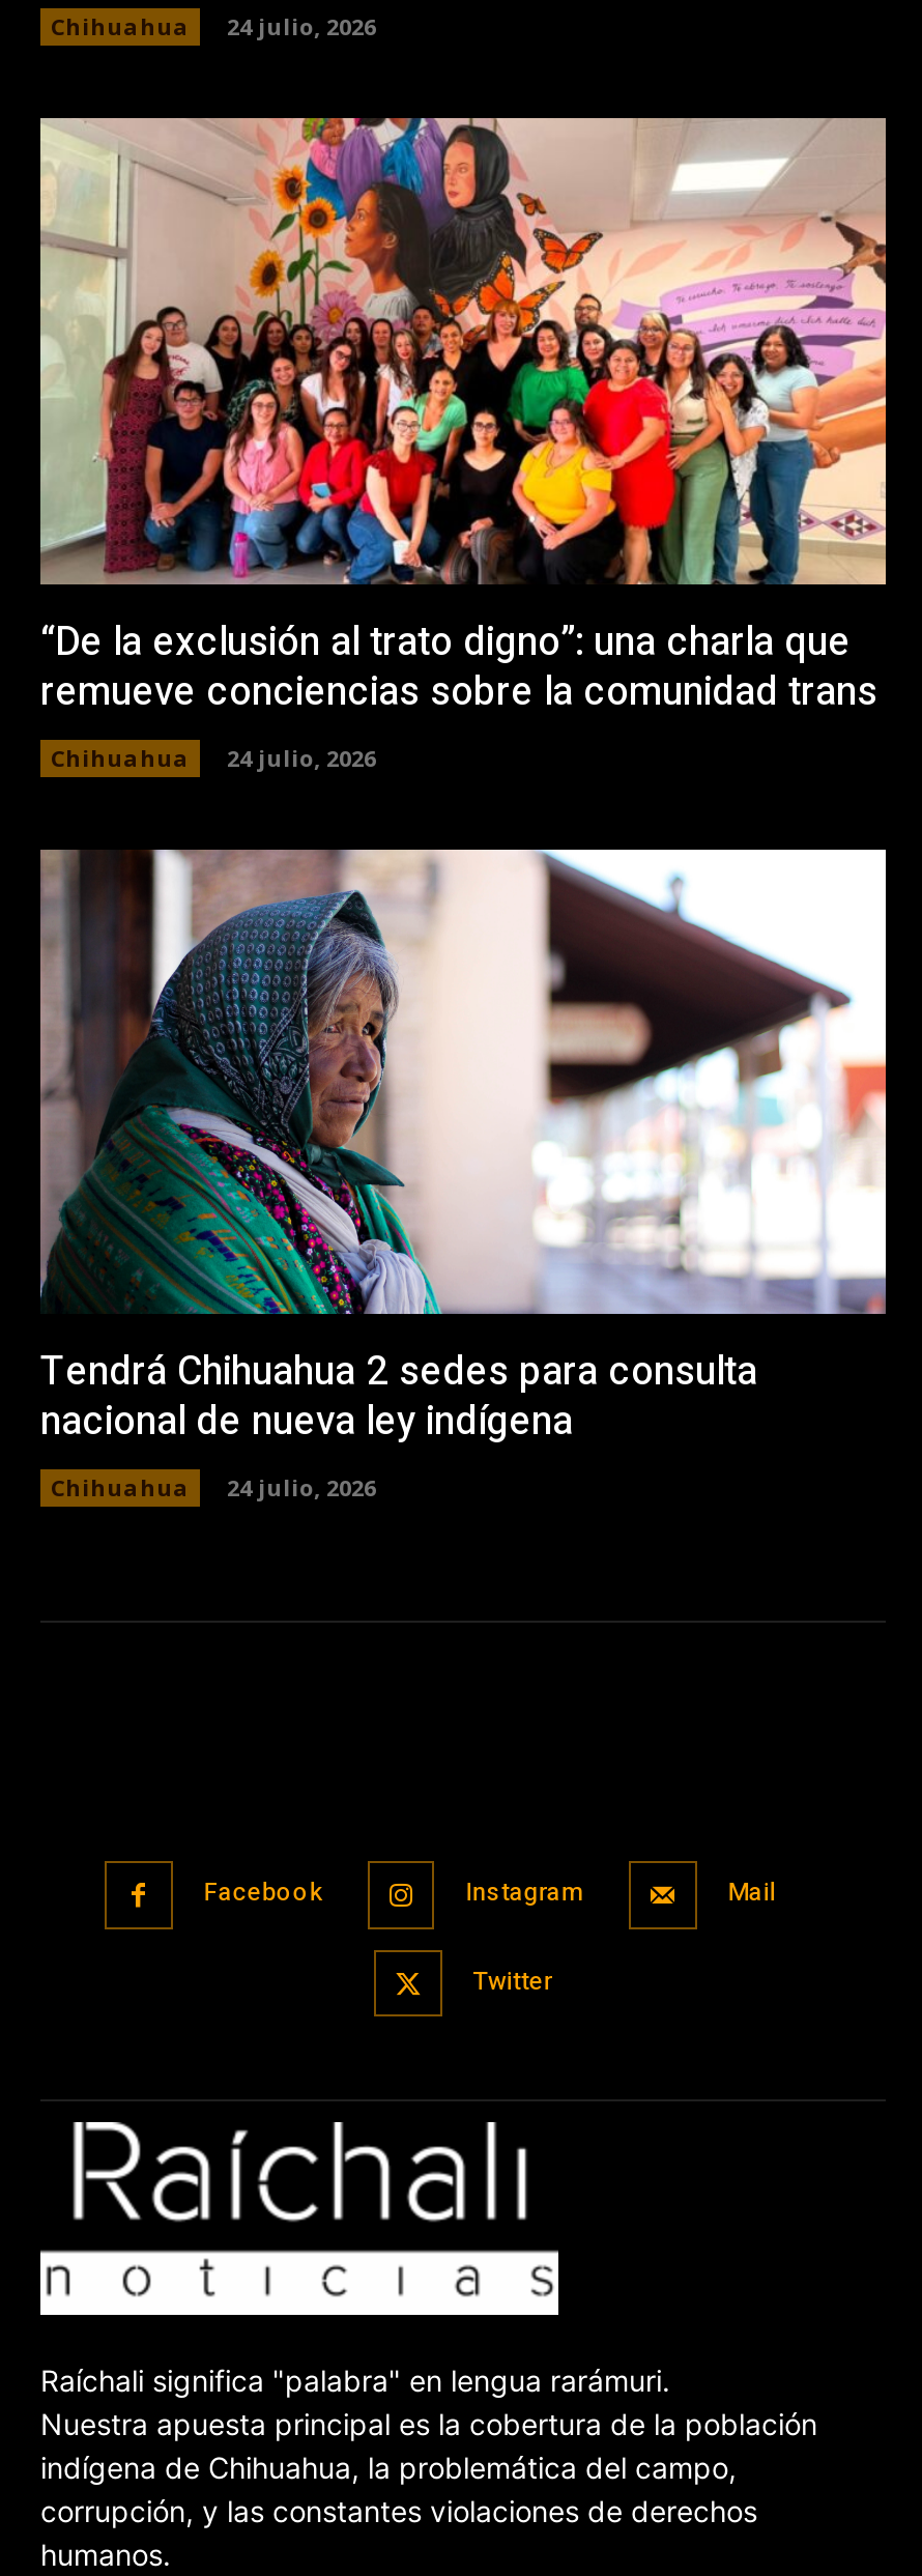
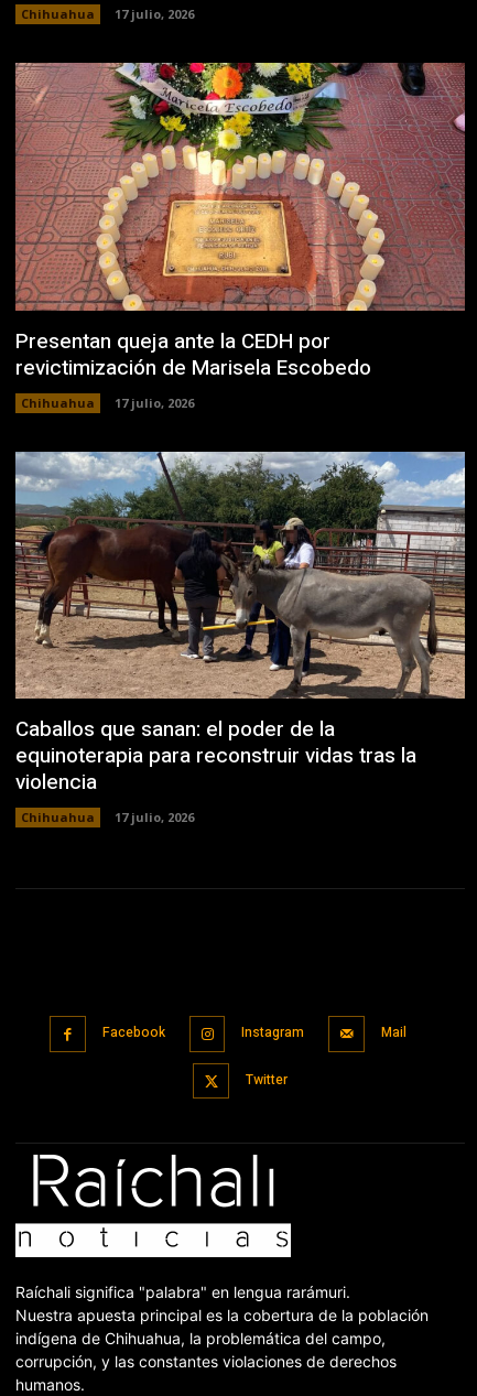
- Chihuahua 24 julio, 2026
+ Chihuahua 17 julio, 2026

- [image]
- “De la exclusión al trato digno”: una charla que
- remueve conciencias sobre la comunidad trans
+ [image]
+ Presentan queja ante la CEDH por
+ revictimización de Marisela Escobedo

- Chihuahua 24 julio, 2026
+ Chihuahua 17 julio, 2026

- [image]
- Tendrá Chihuahua 2 sedes para consulta
- nacional de nueva ley indígena
+ [image]
+ Caballos que sanan: el poder de la
+ equinoterapia para reconstruir vidas tras la
+ violencia

- Chihuahua 24 julio, 2026
+ Chihuahua 17 julio, 2026
